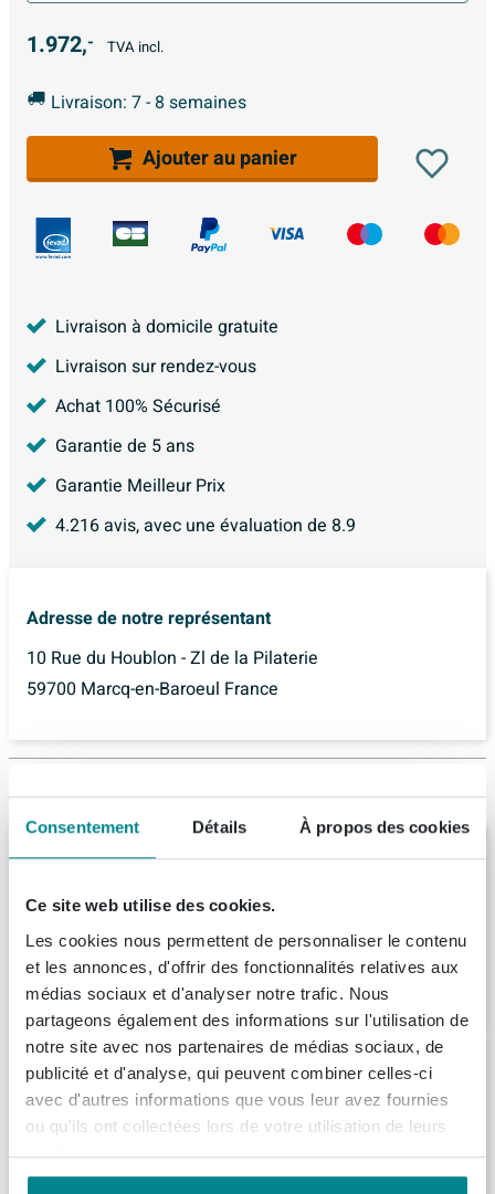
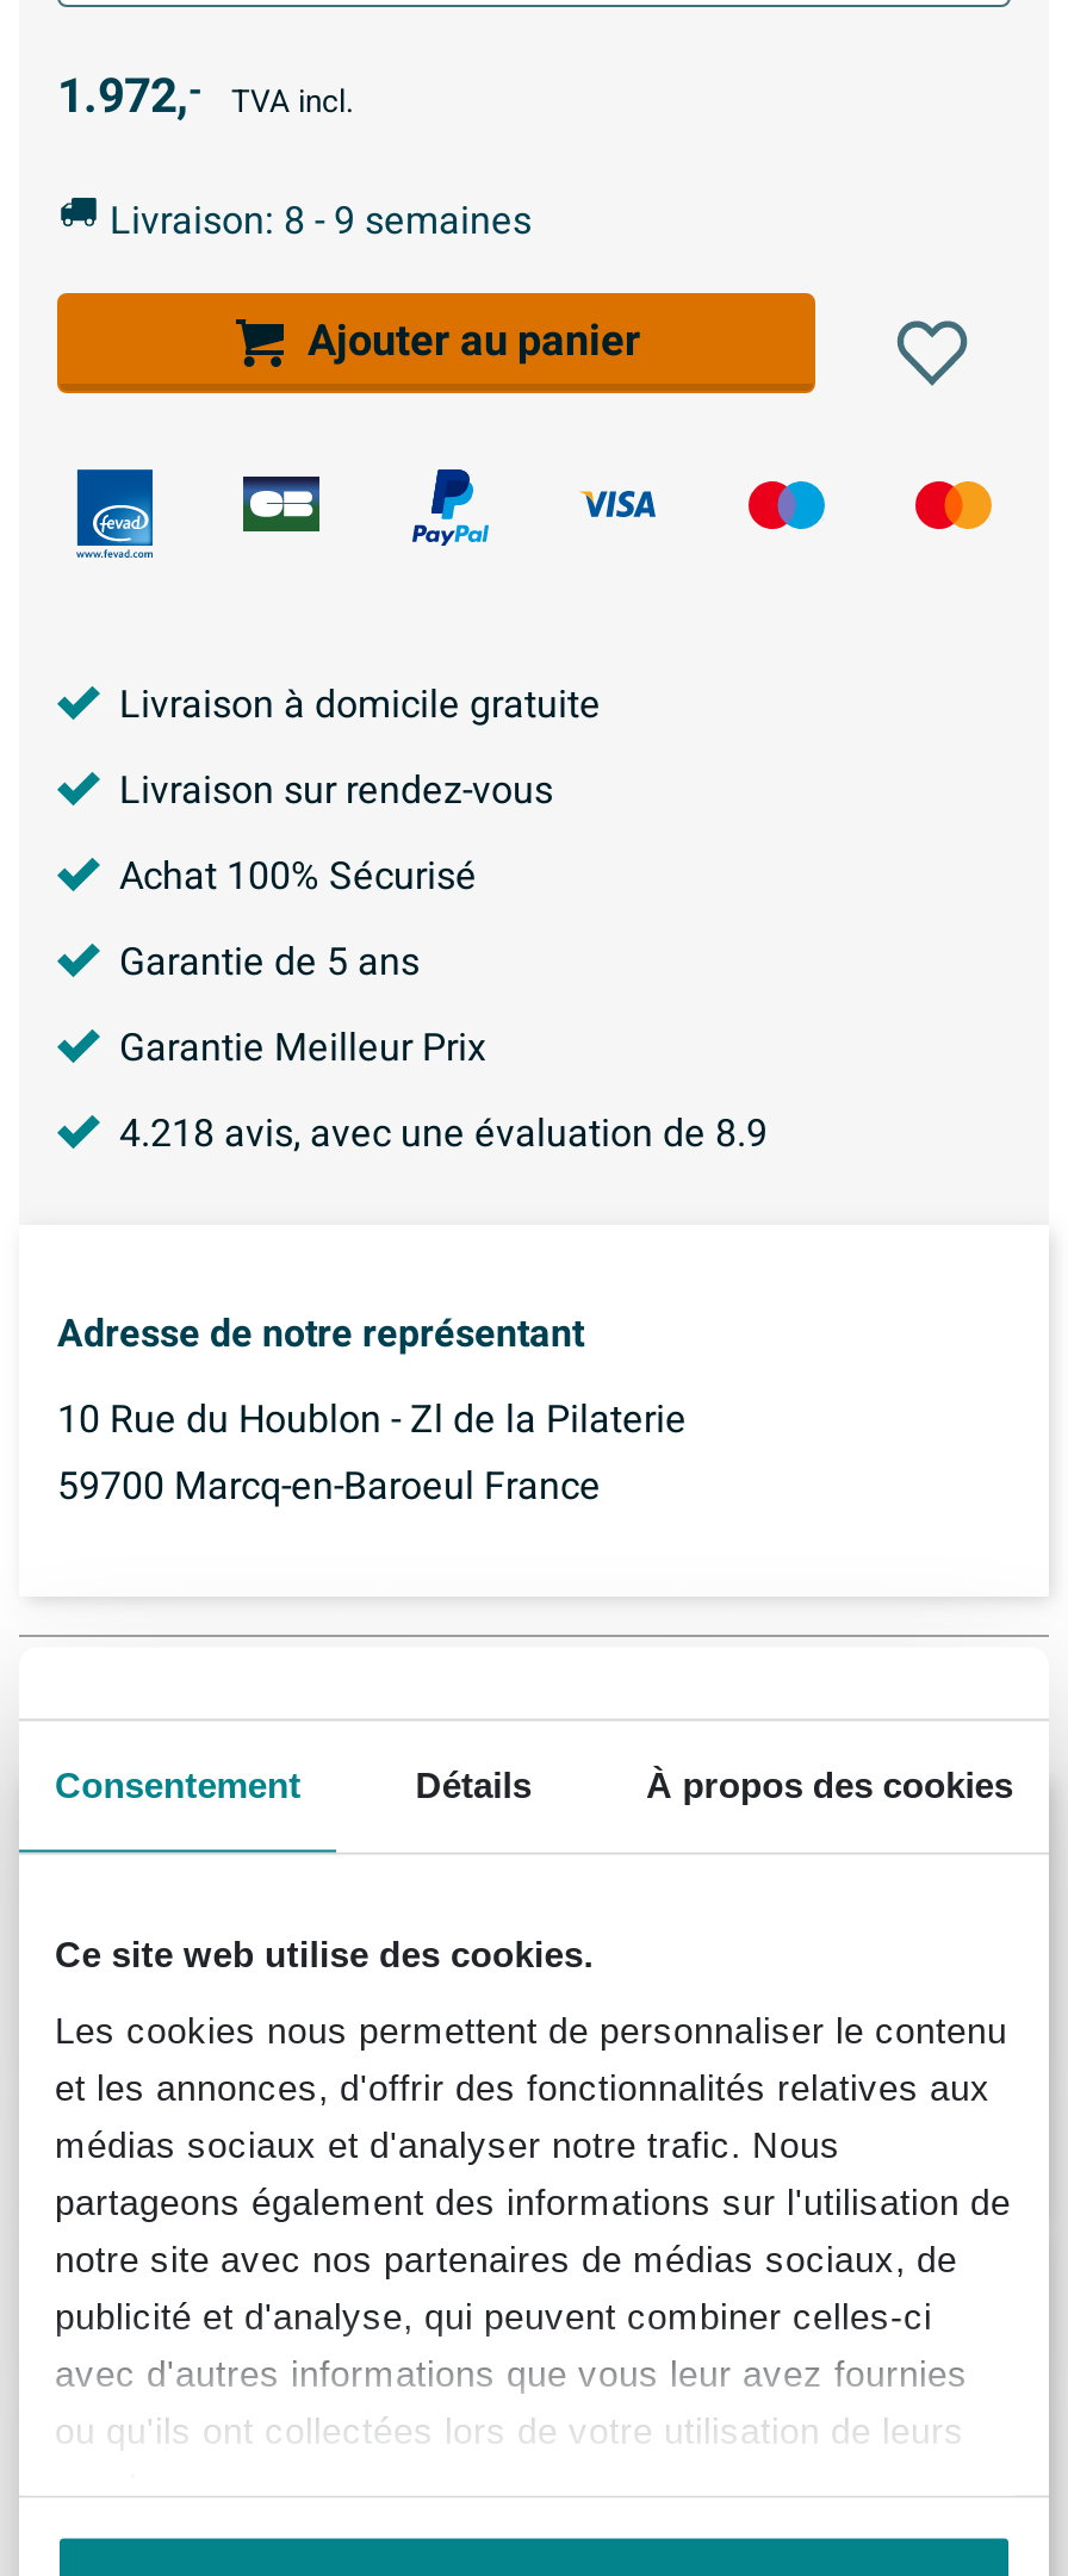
- Livraison: 7 - 8 semaines
+ Livraison: 8 - 9 semaines

- 4.216 avis, avec une évaluation de 8.9
+ 4.218 avis, avec une évaluation de 8.9
